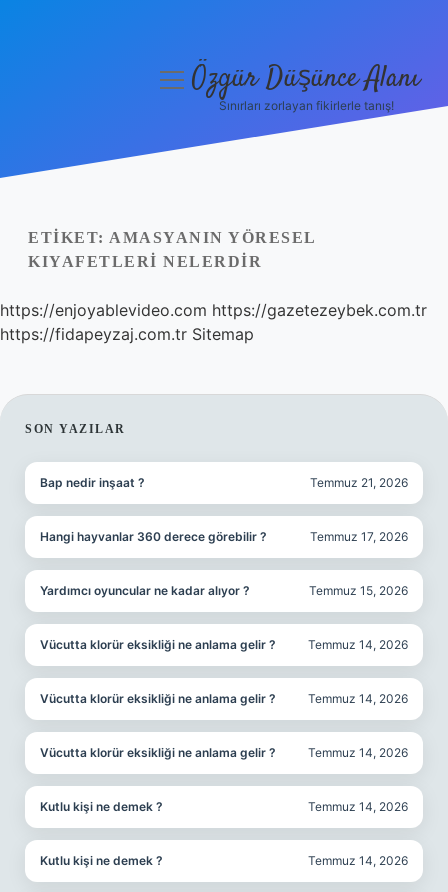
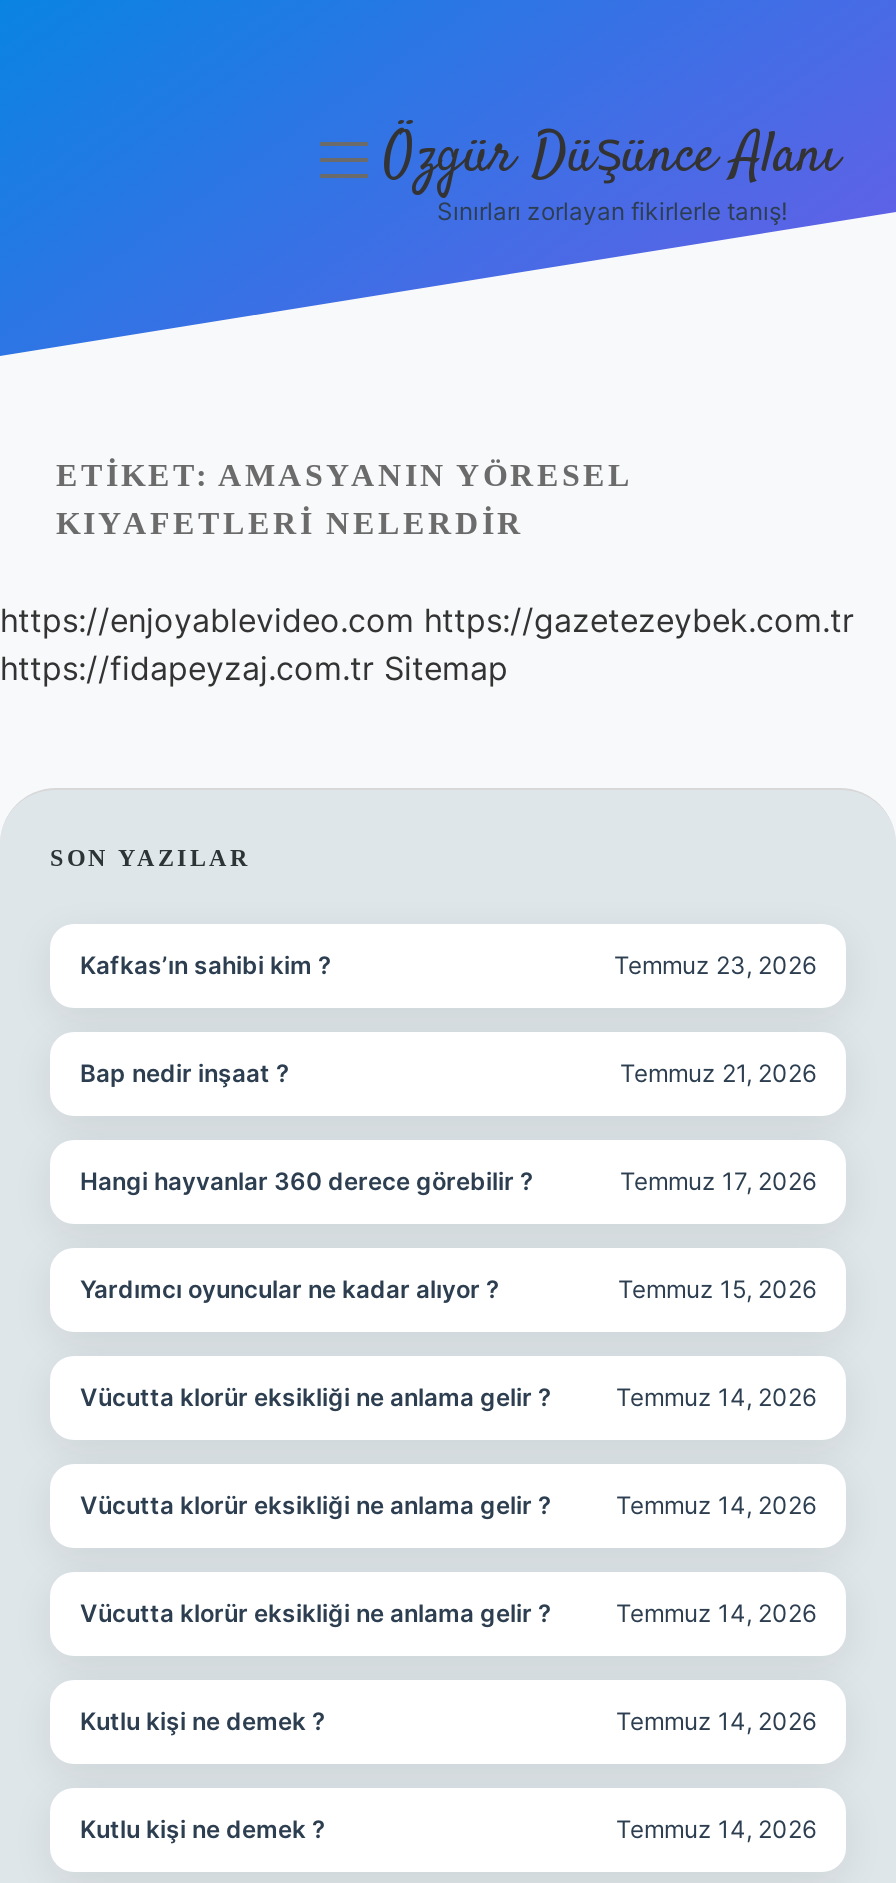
+ Kafkas’ın sahibi kim ?
+ Temmuz 23, 2026
